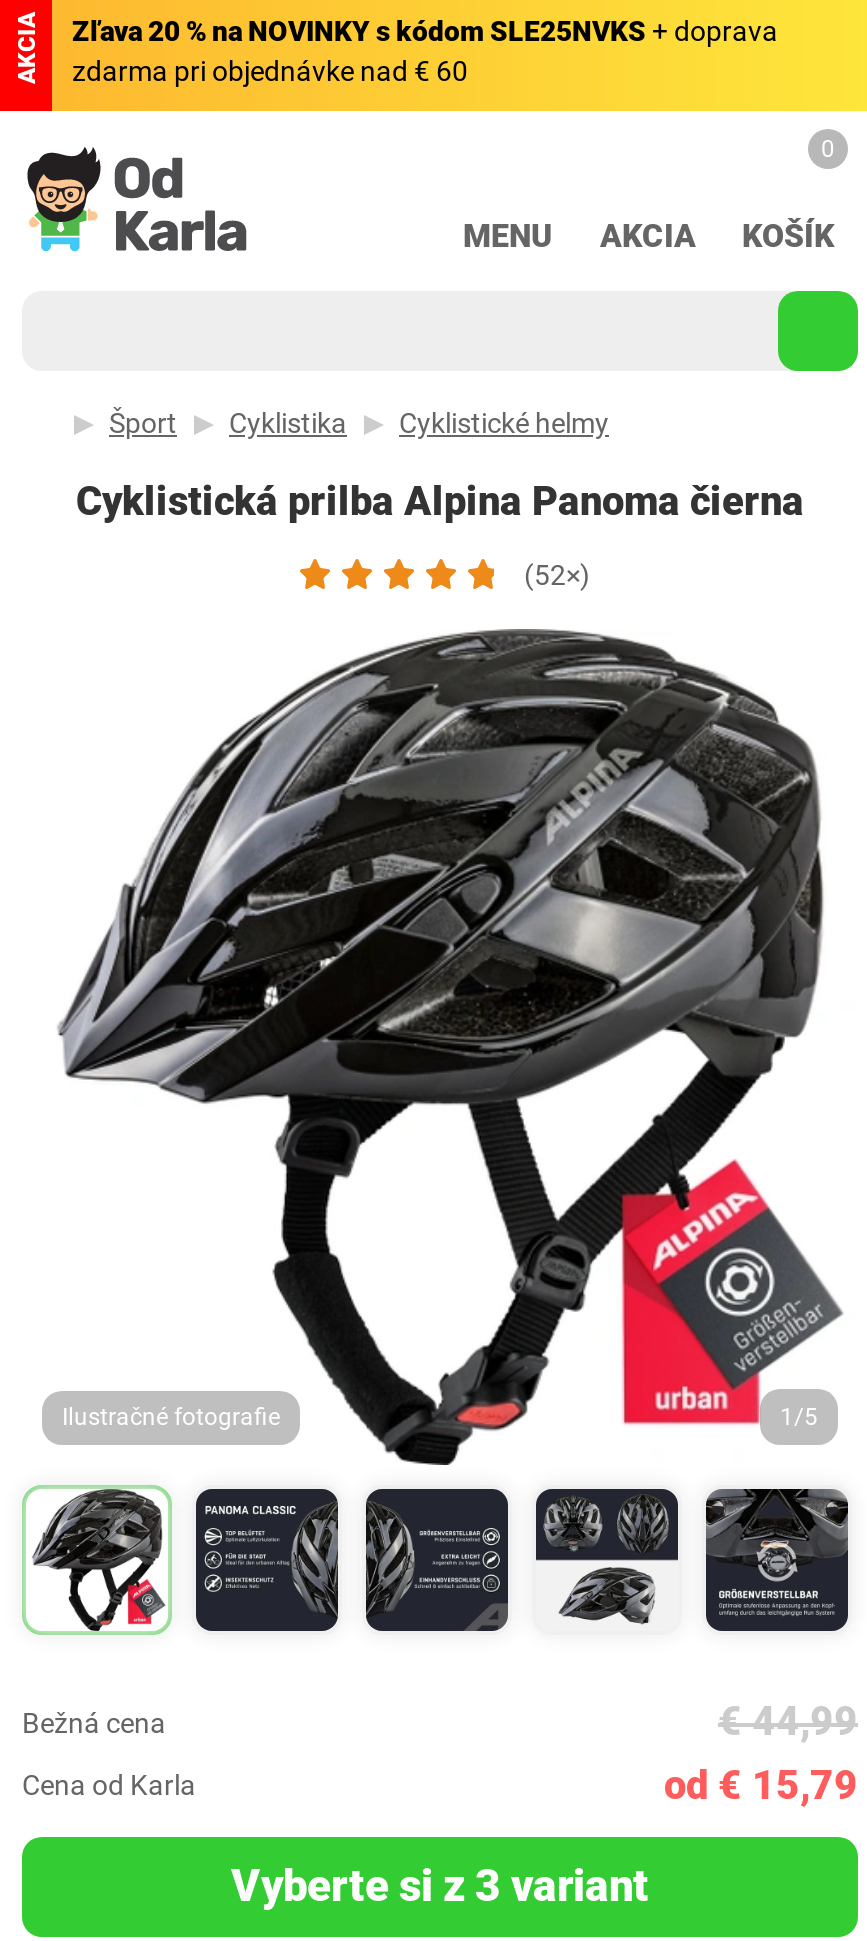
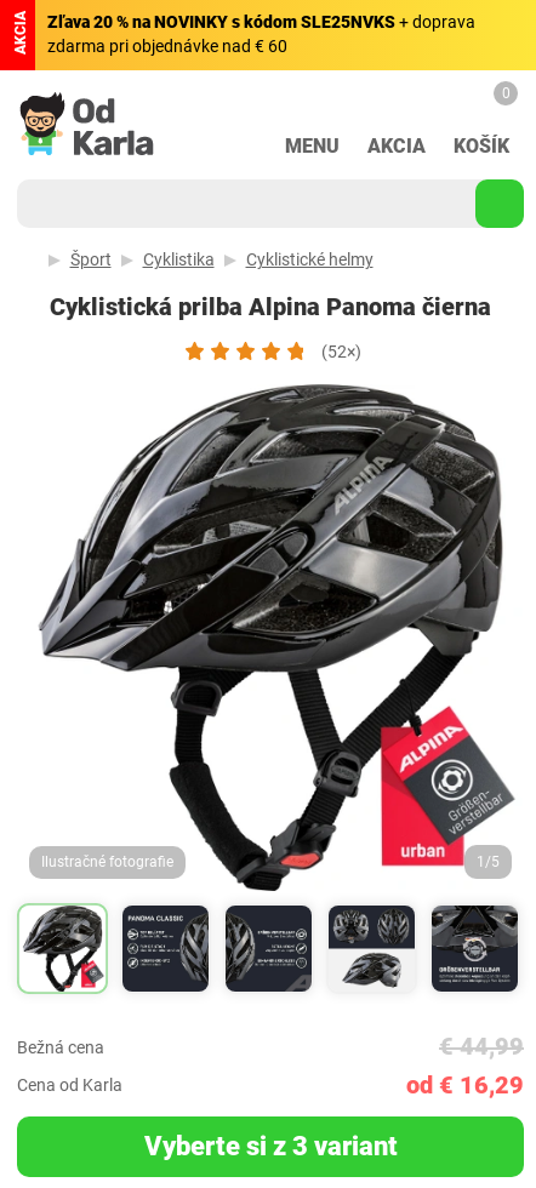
- od € 15,79
+ od € 16,29
